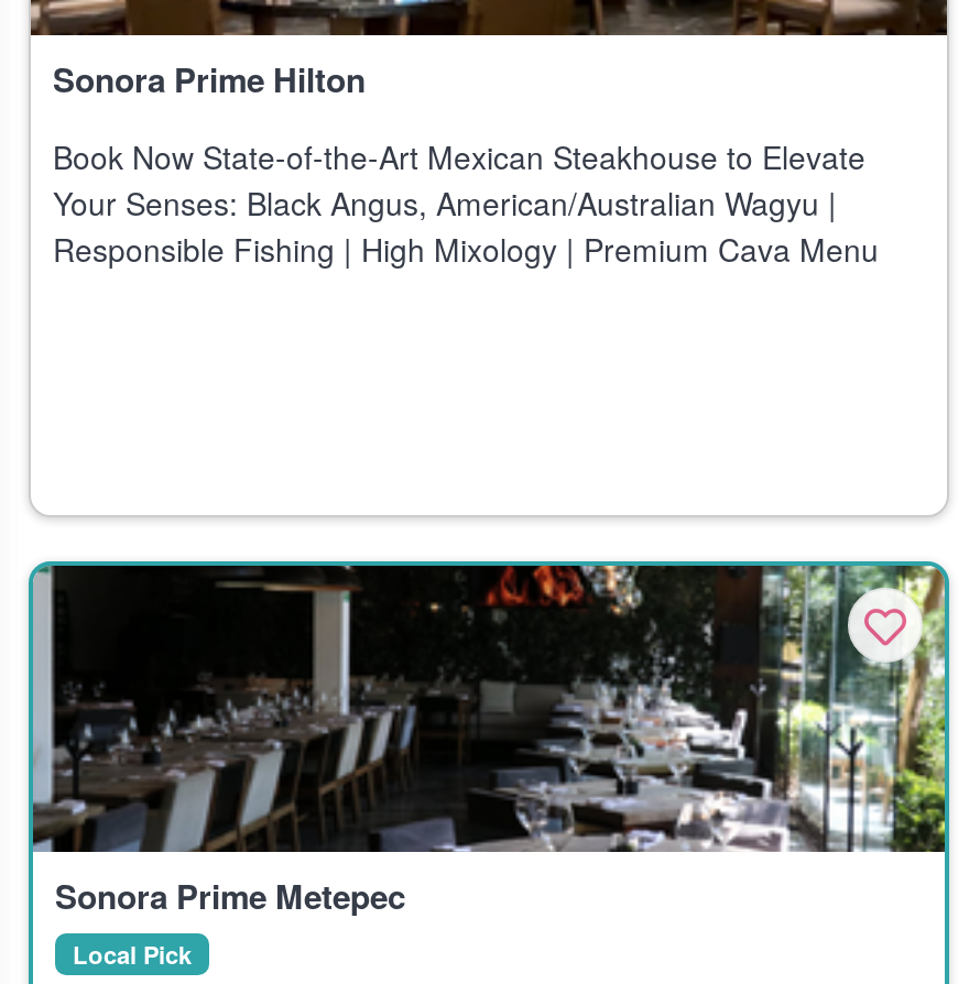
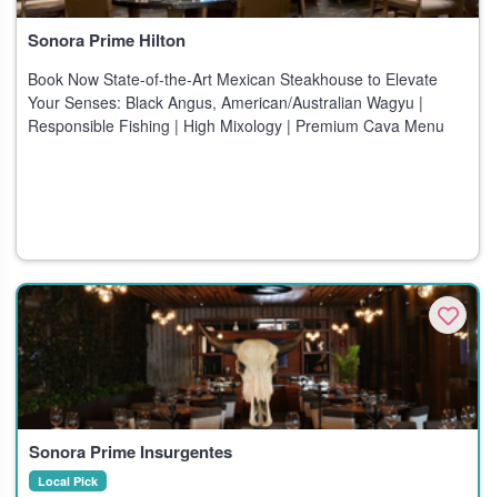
- [image]
- Sonora Prime Metepec
+ [image]
+ Sonora Prime Insurgentes
